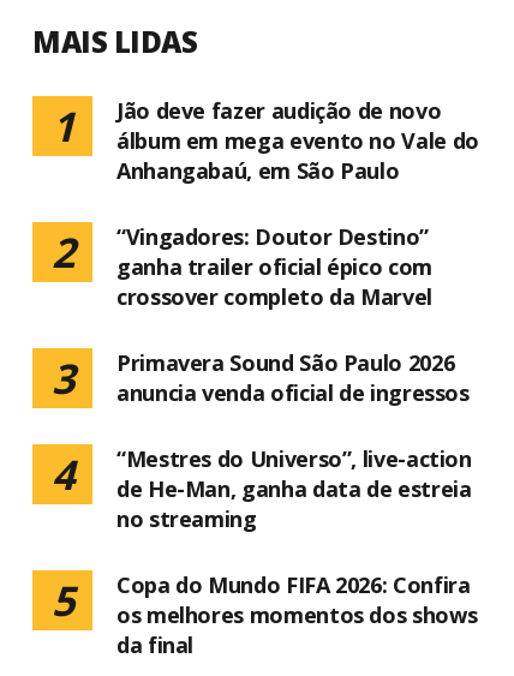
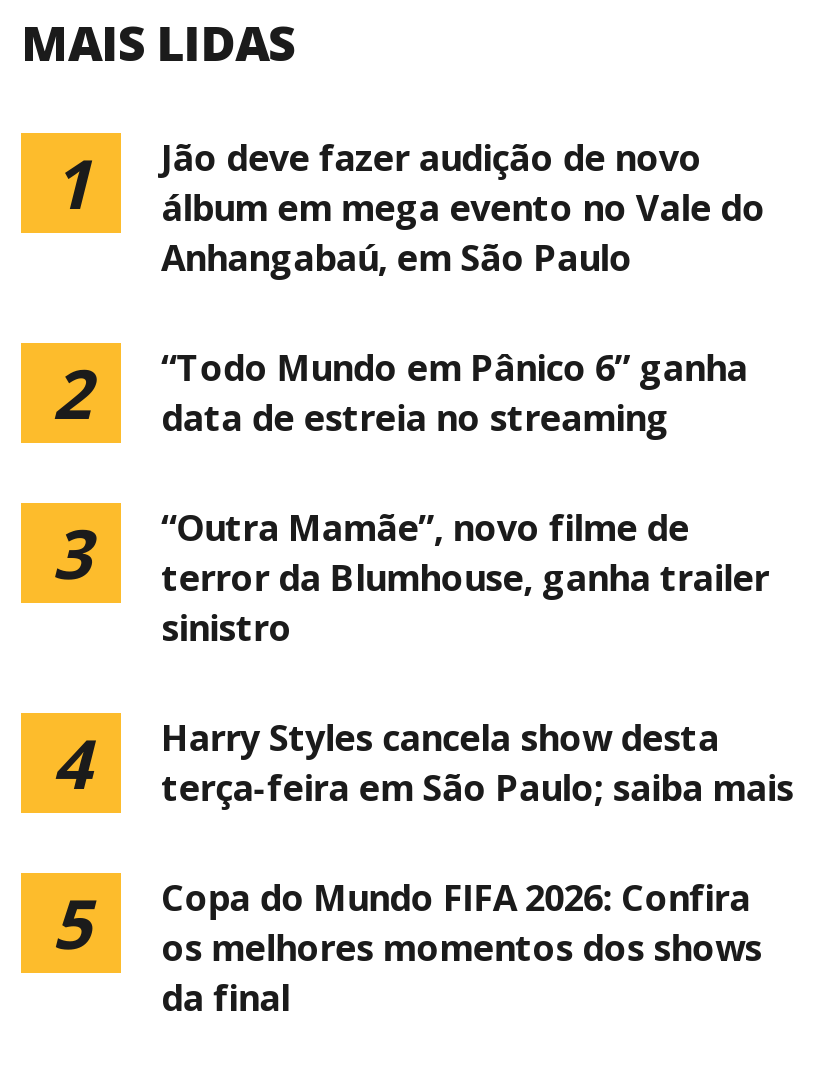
- “Vingadores: Doutor Destino”
- ganha trailer oficial épico com
- crossover completo da Marvel
+ “Todo Mundo em Pânico 6” ganha
+ data de estreia no streaming

- Primavera Sound São Paulo 2026
- anuncia venda oficial de ingressos
+ “Outra Mamãe”, novo filme de
+ terror da Blumhouse, ganha trailer
+ sinistro

- “Mestres do Universo”, live-action
- de He-Man, ganha data de estreia
- no streaming
+ Harry Styles cancela show desta
+ terça-feira em São Paulo; saiba mais
